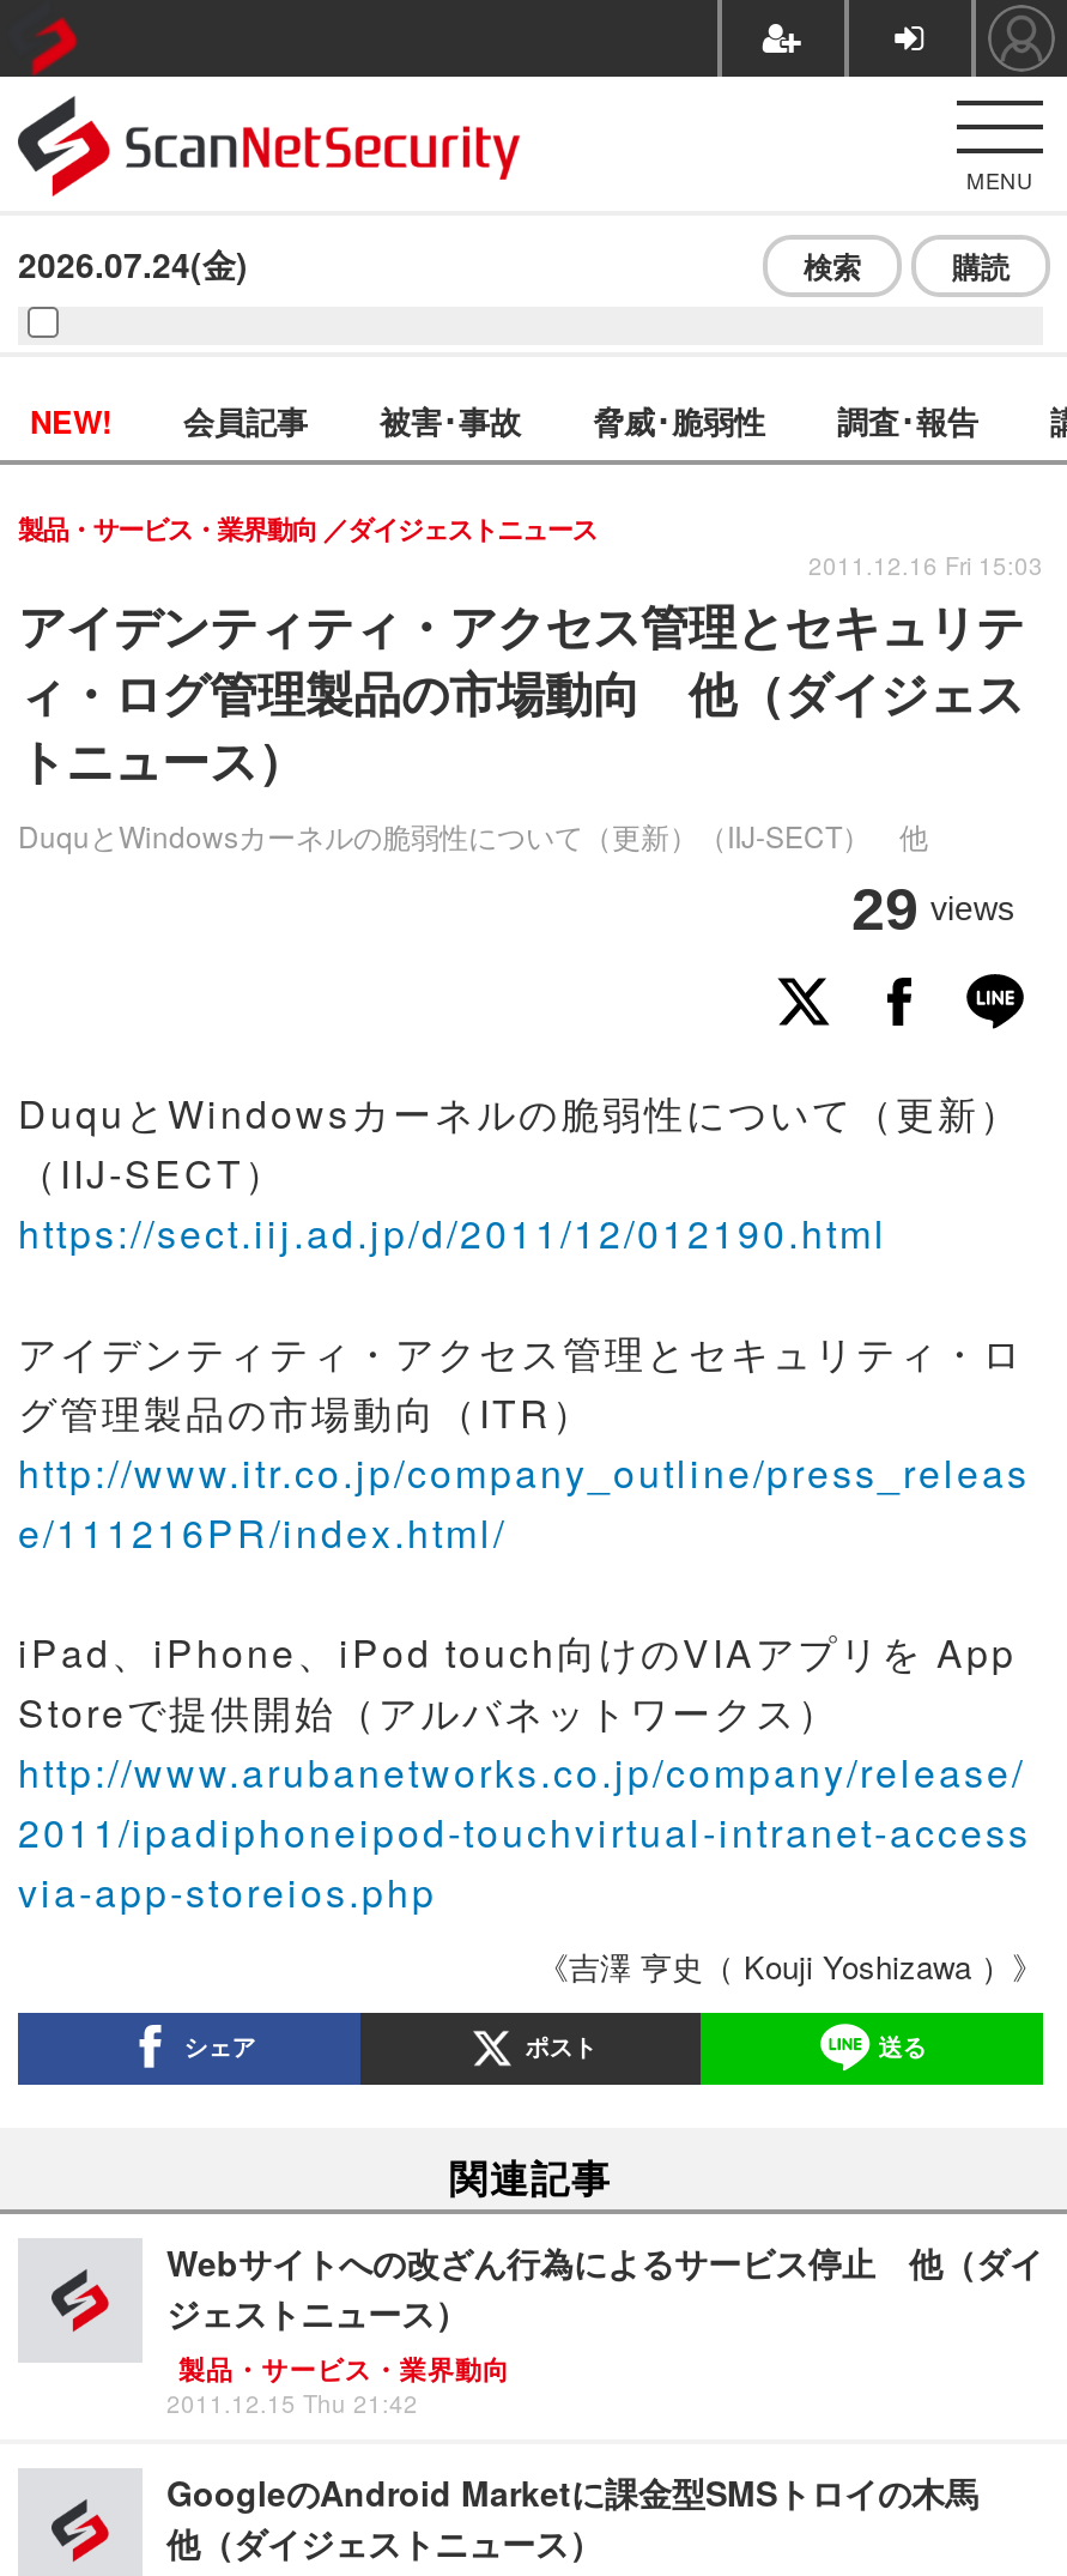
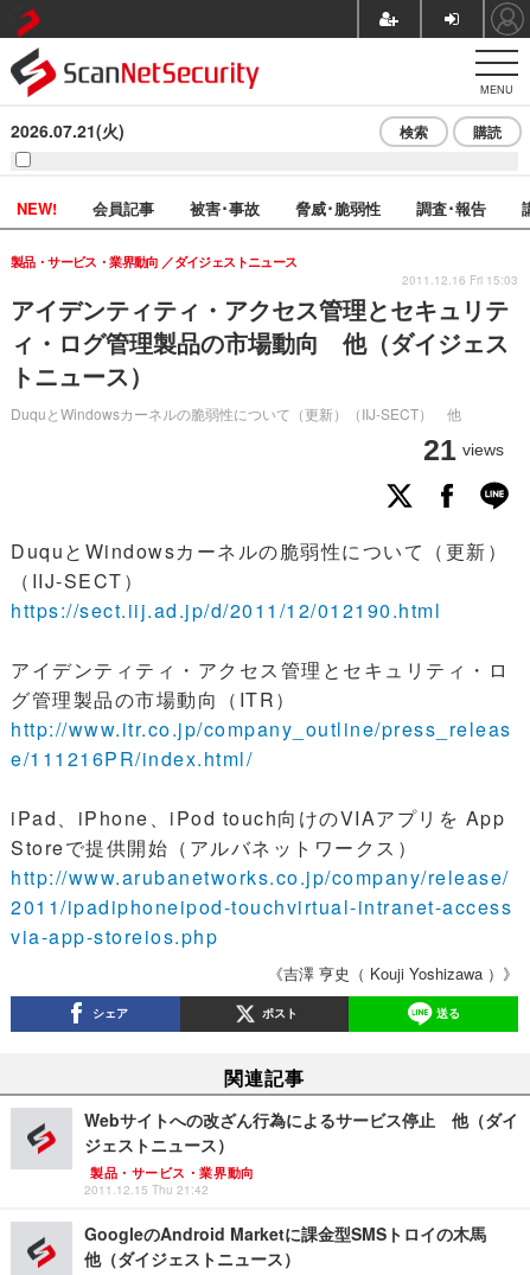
- 2026.07.24(金)
+ 2026.07.21(火)

- 29 views
+ 21 views
